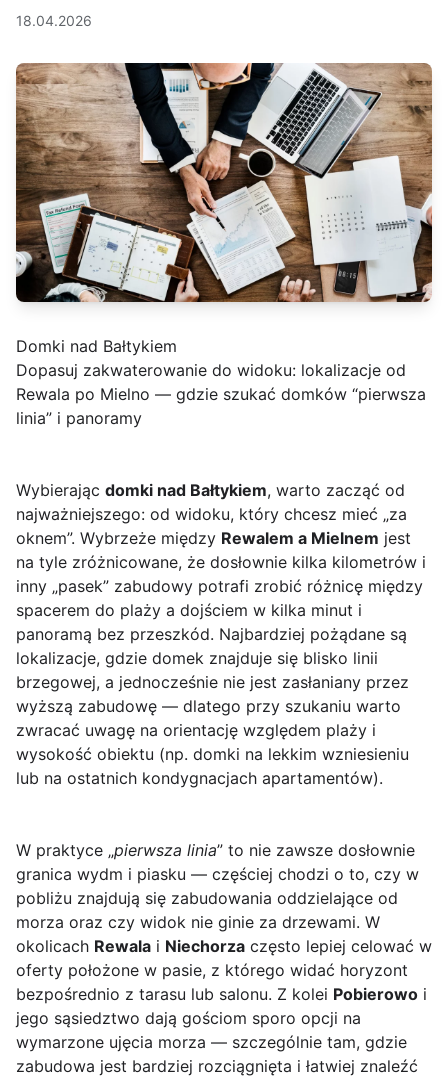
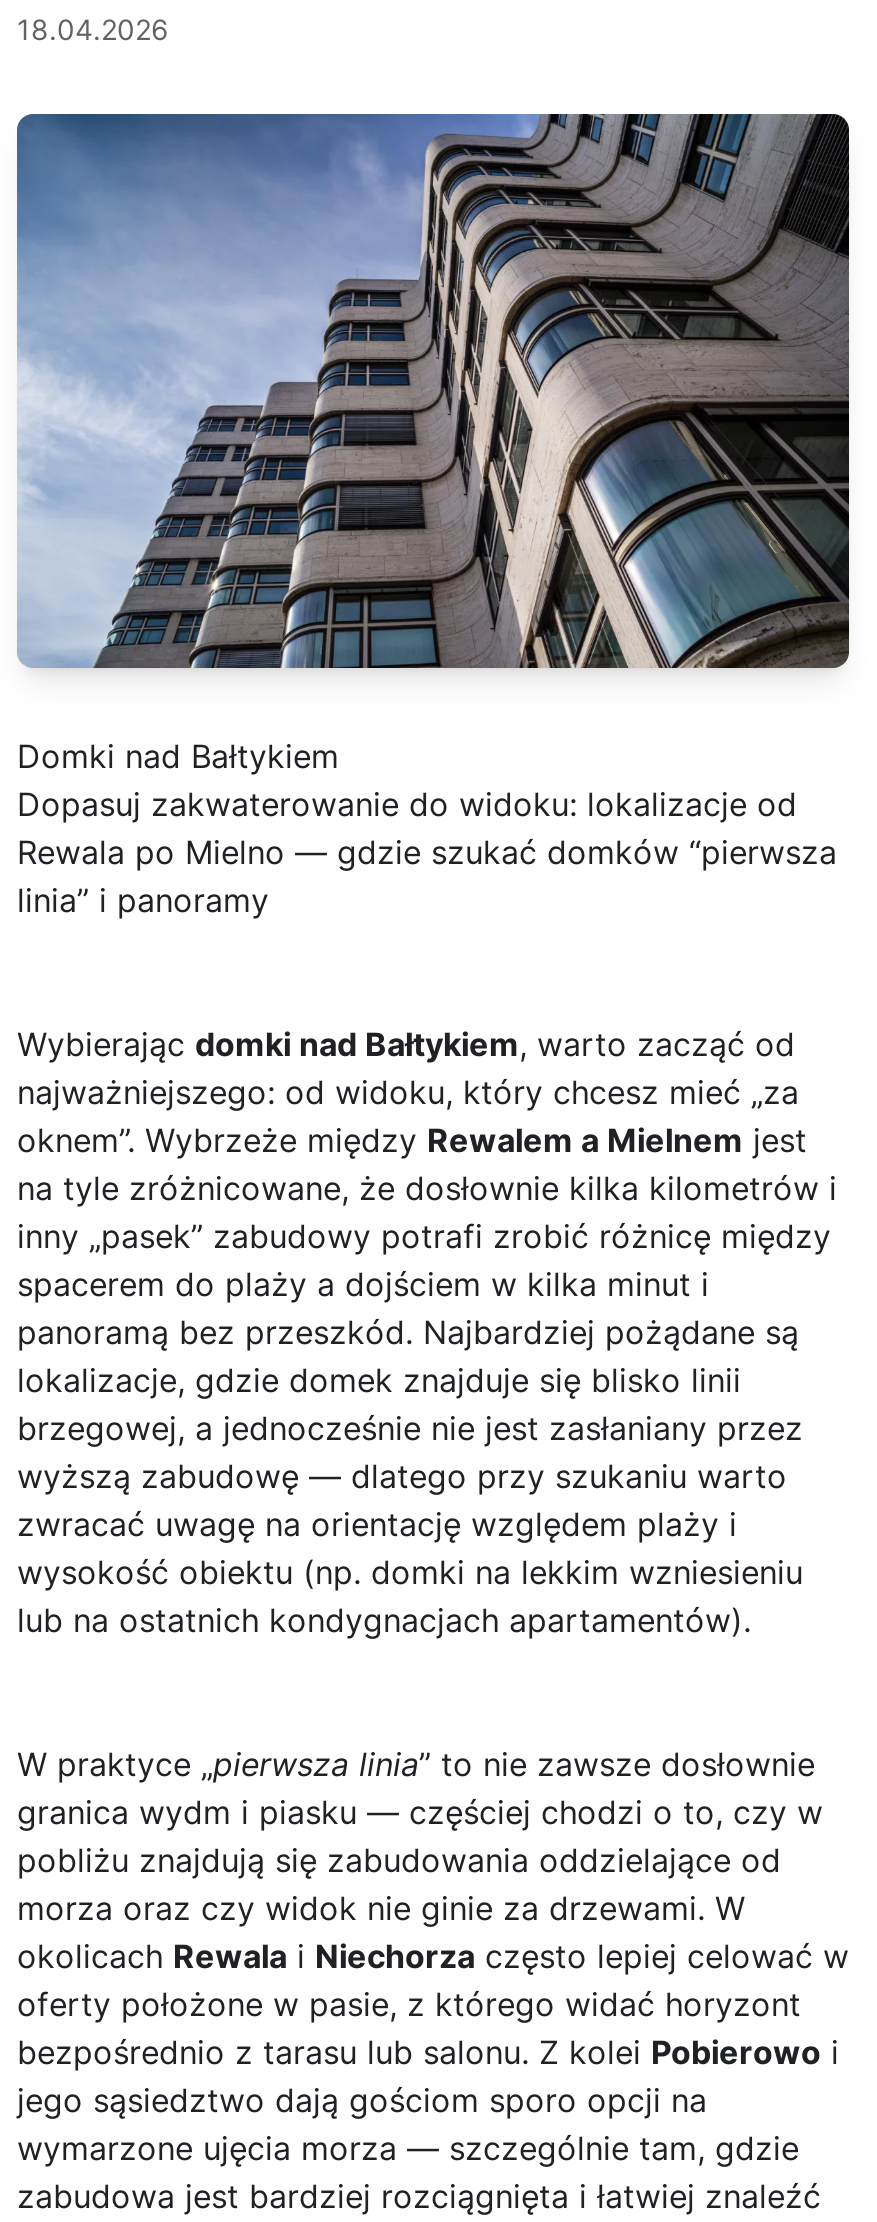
- [image]
+ [image]
